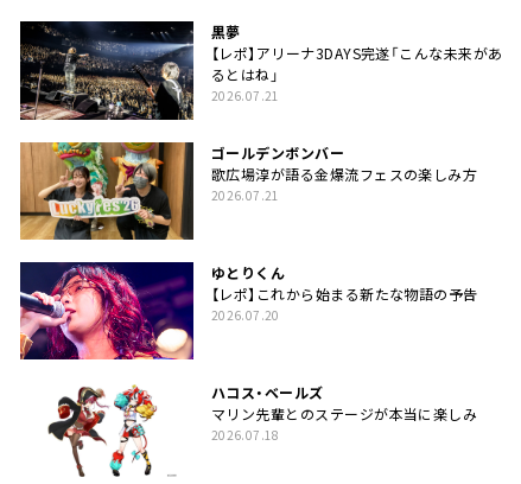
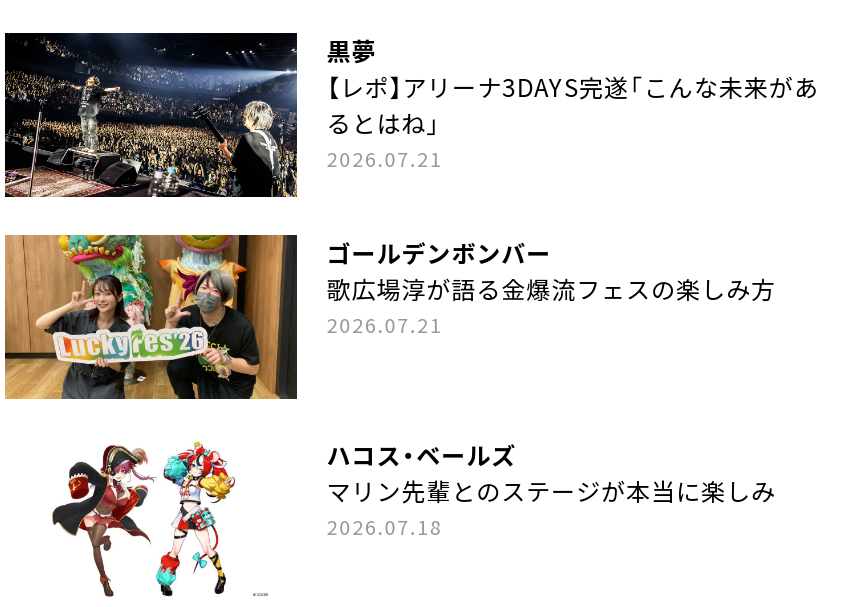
- [image]
- ゆとりくん
- 【レポ】これから始まる新たな物語の予告
- 2026.07.20
